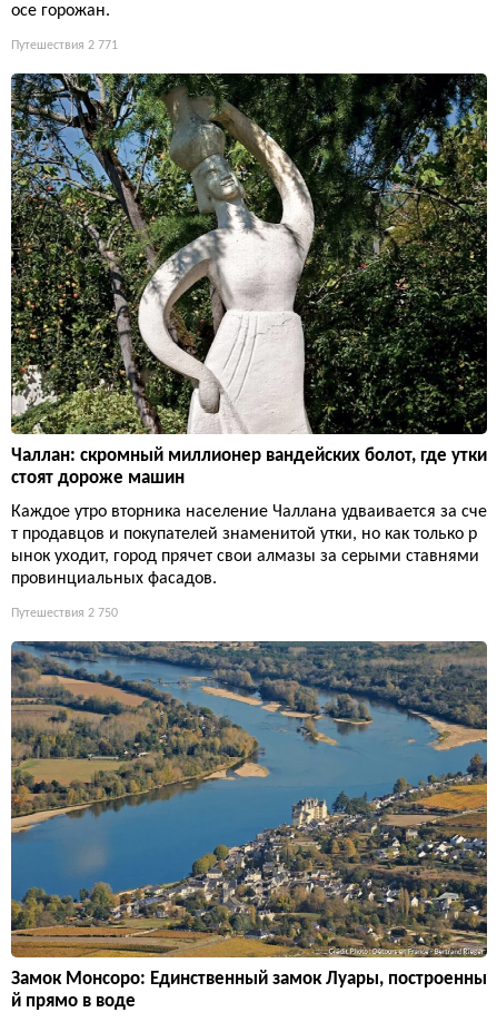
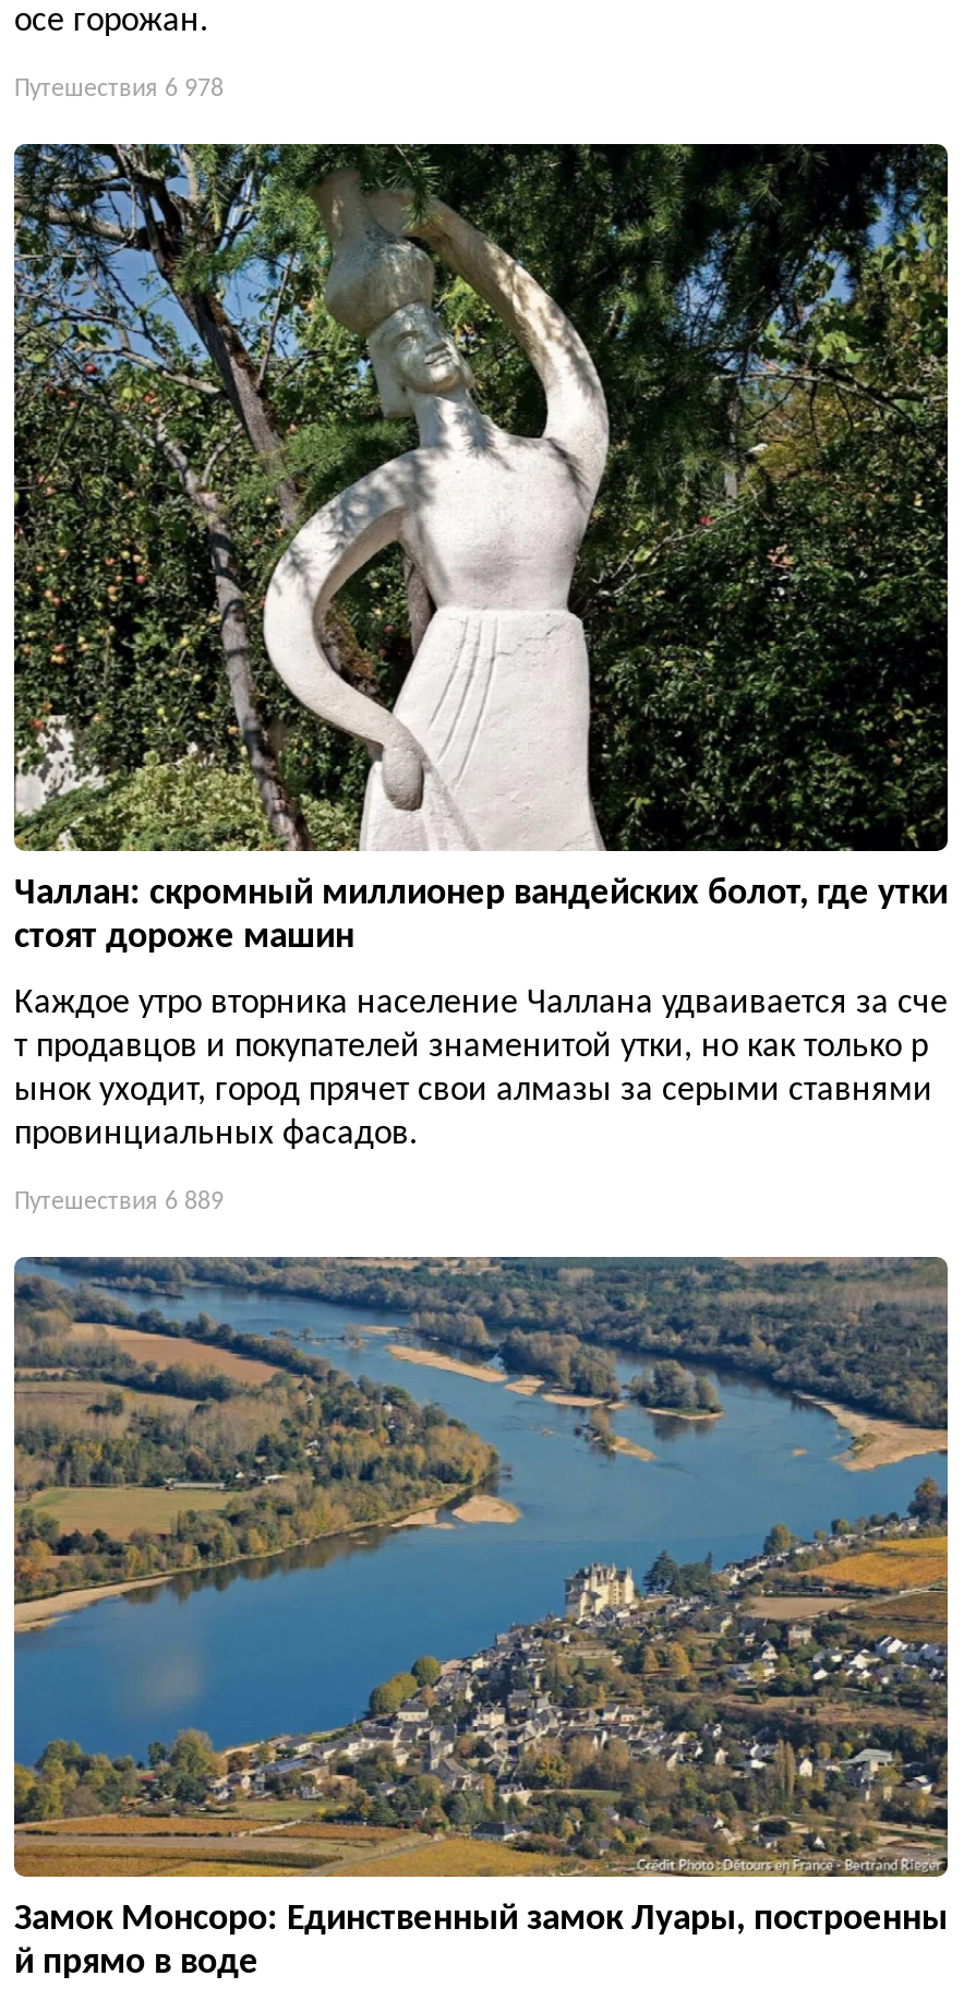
- Путешествия 2 771
+ Путешествия 6 978

- Путешествия 2 750
+ Путешествия 6 889
